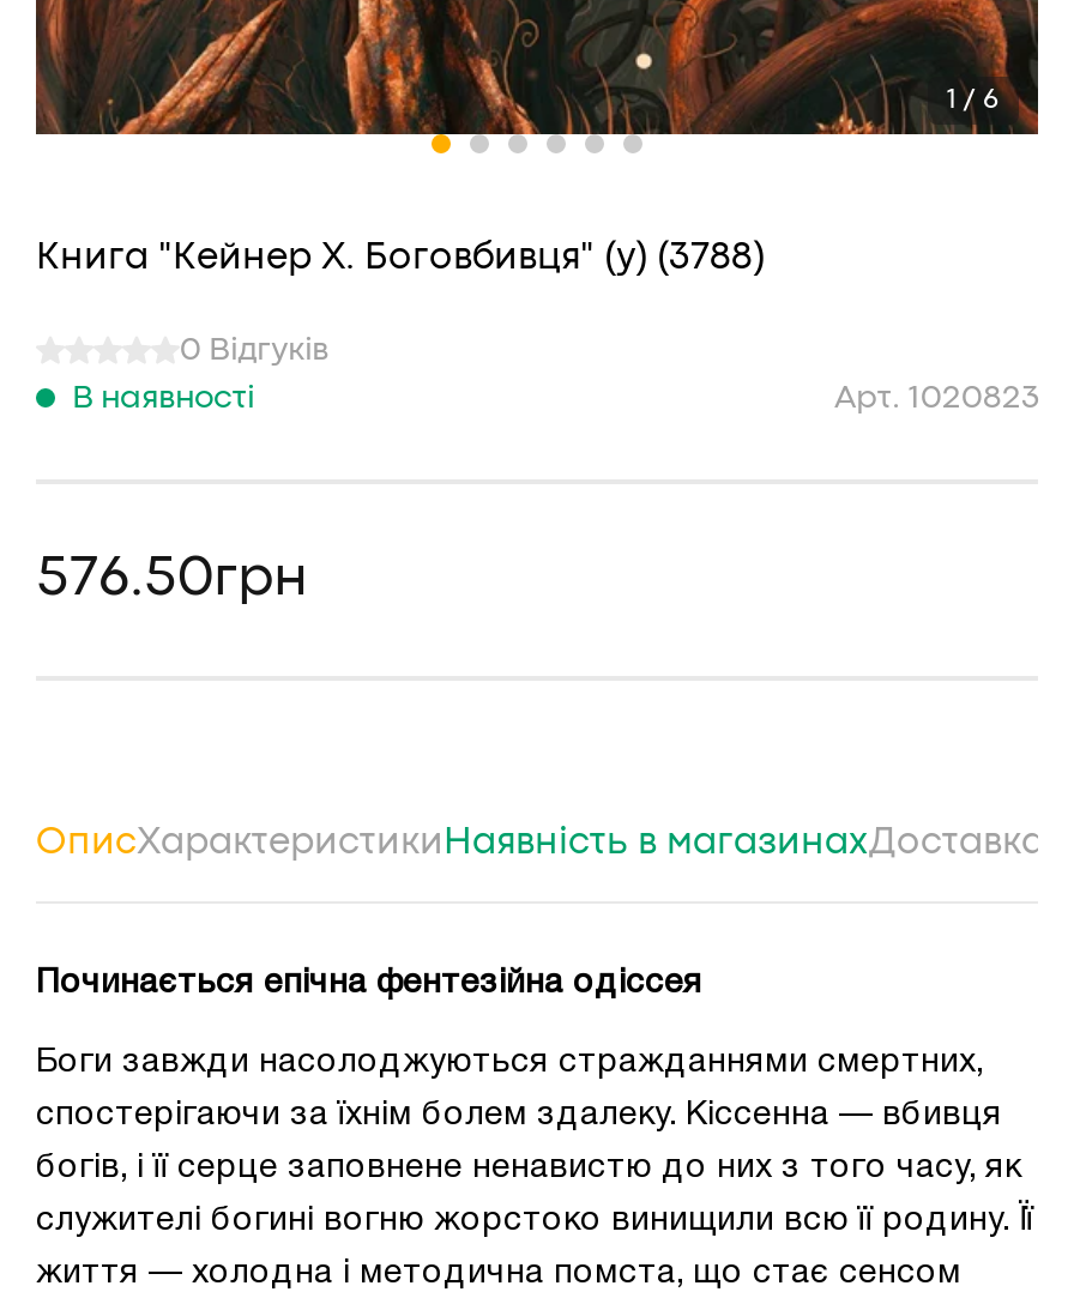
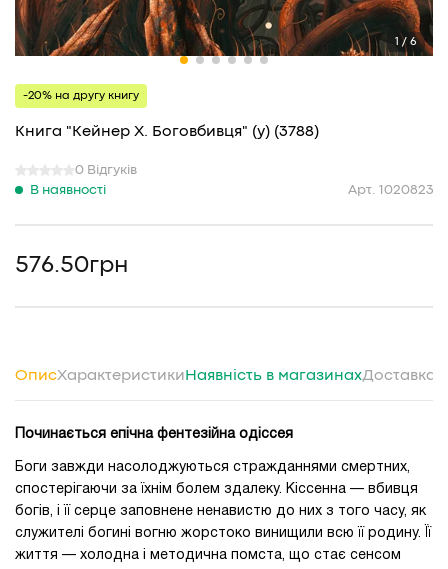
+ -20% на другу книгу
